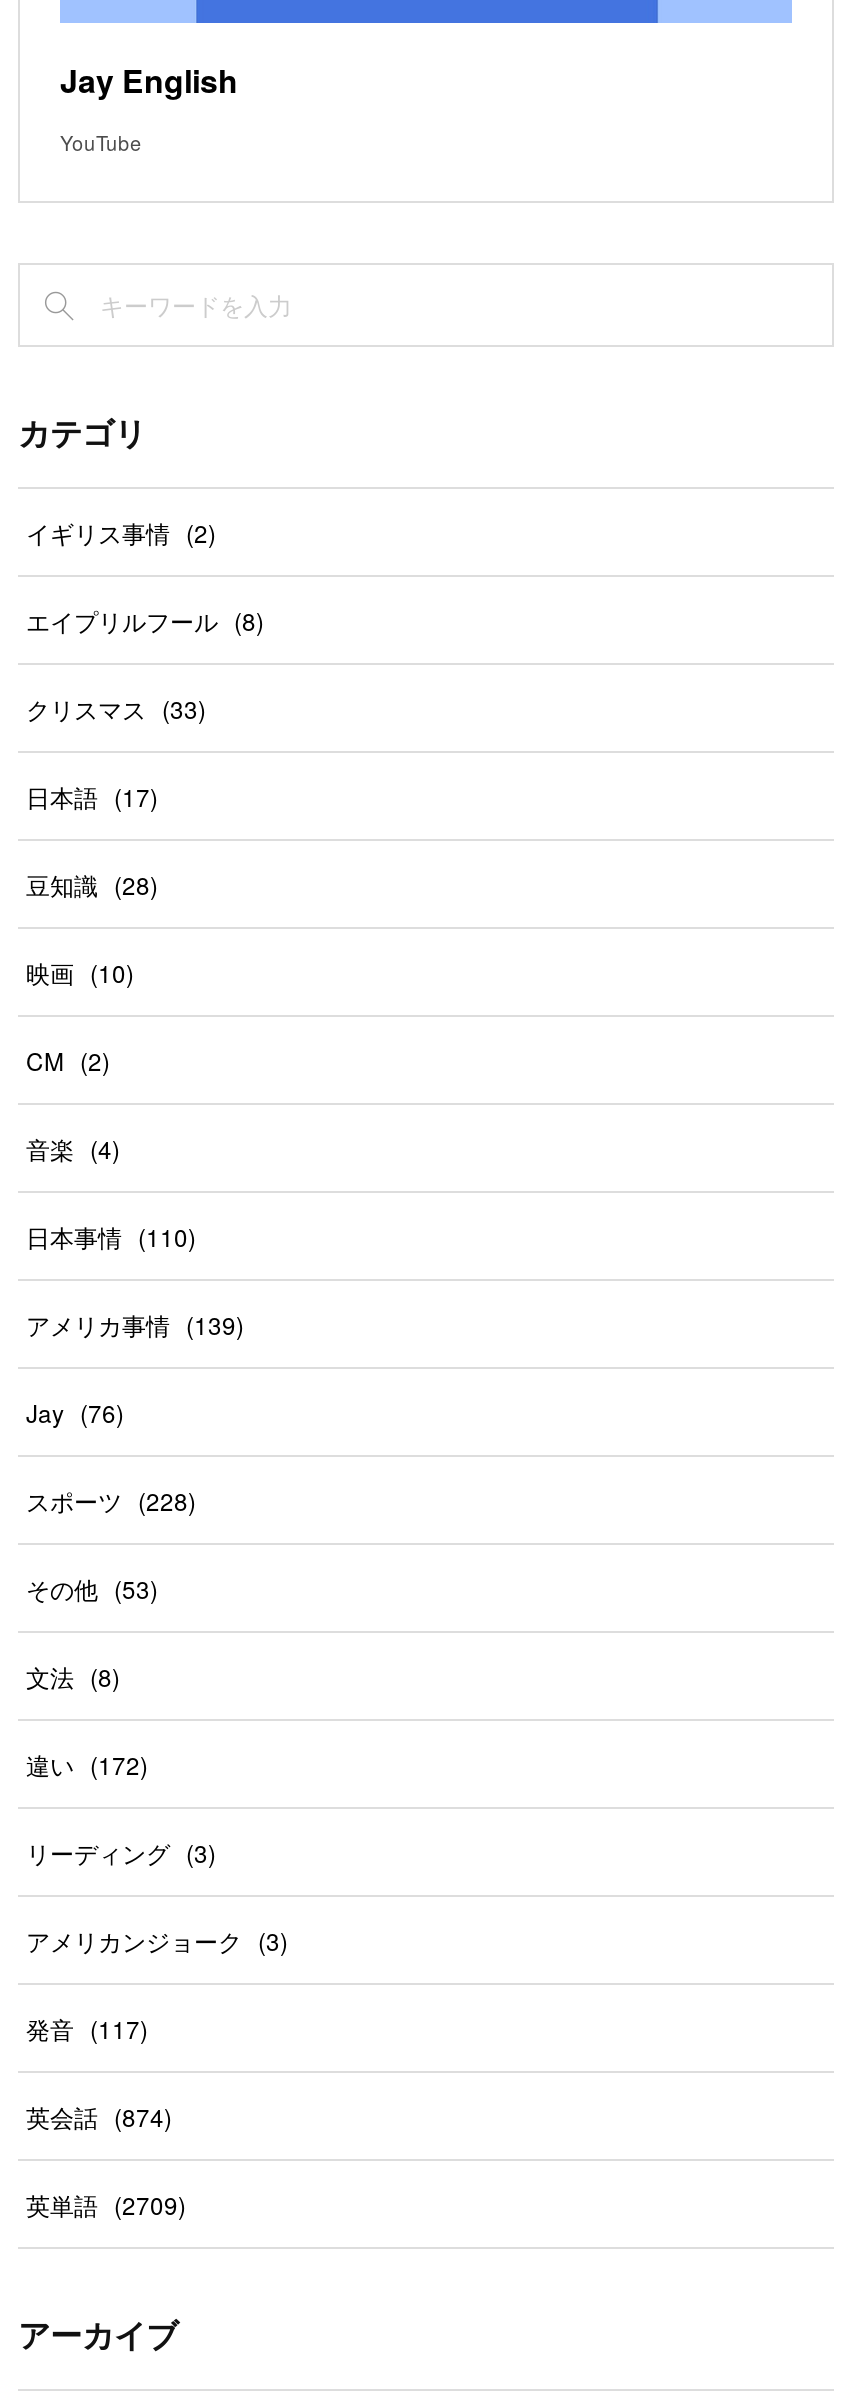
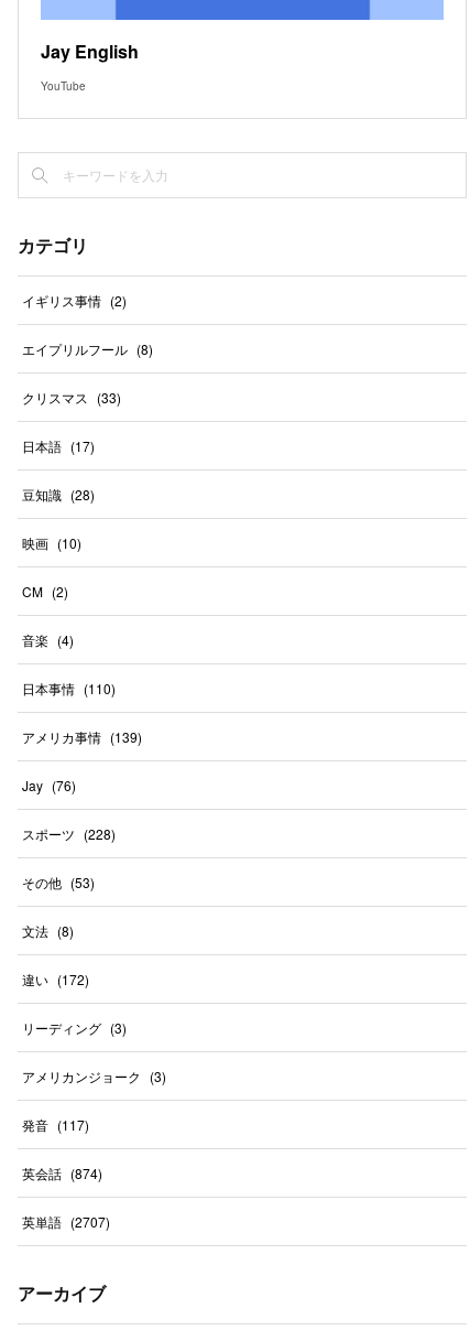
- 英単語 (2709)
+ 英単語 (2707)
